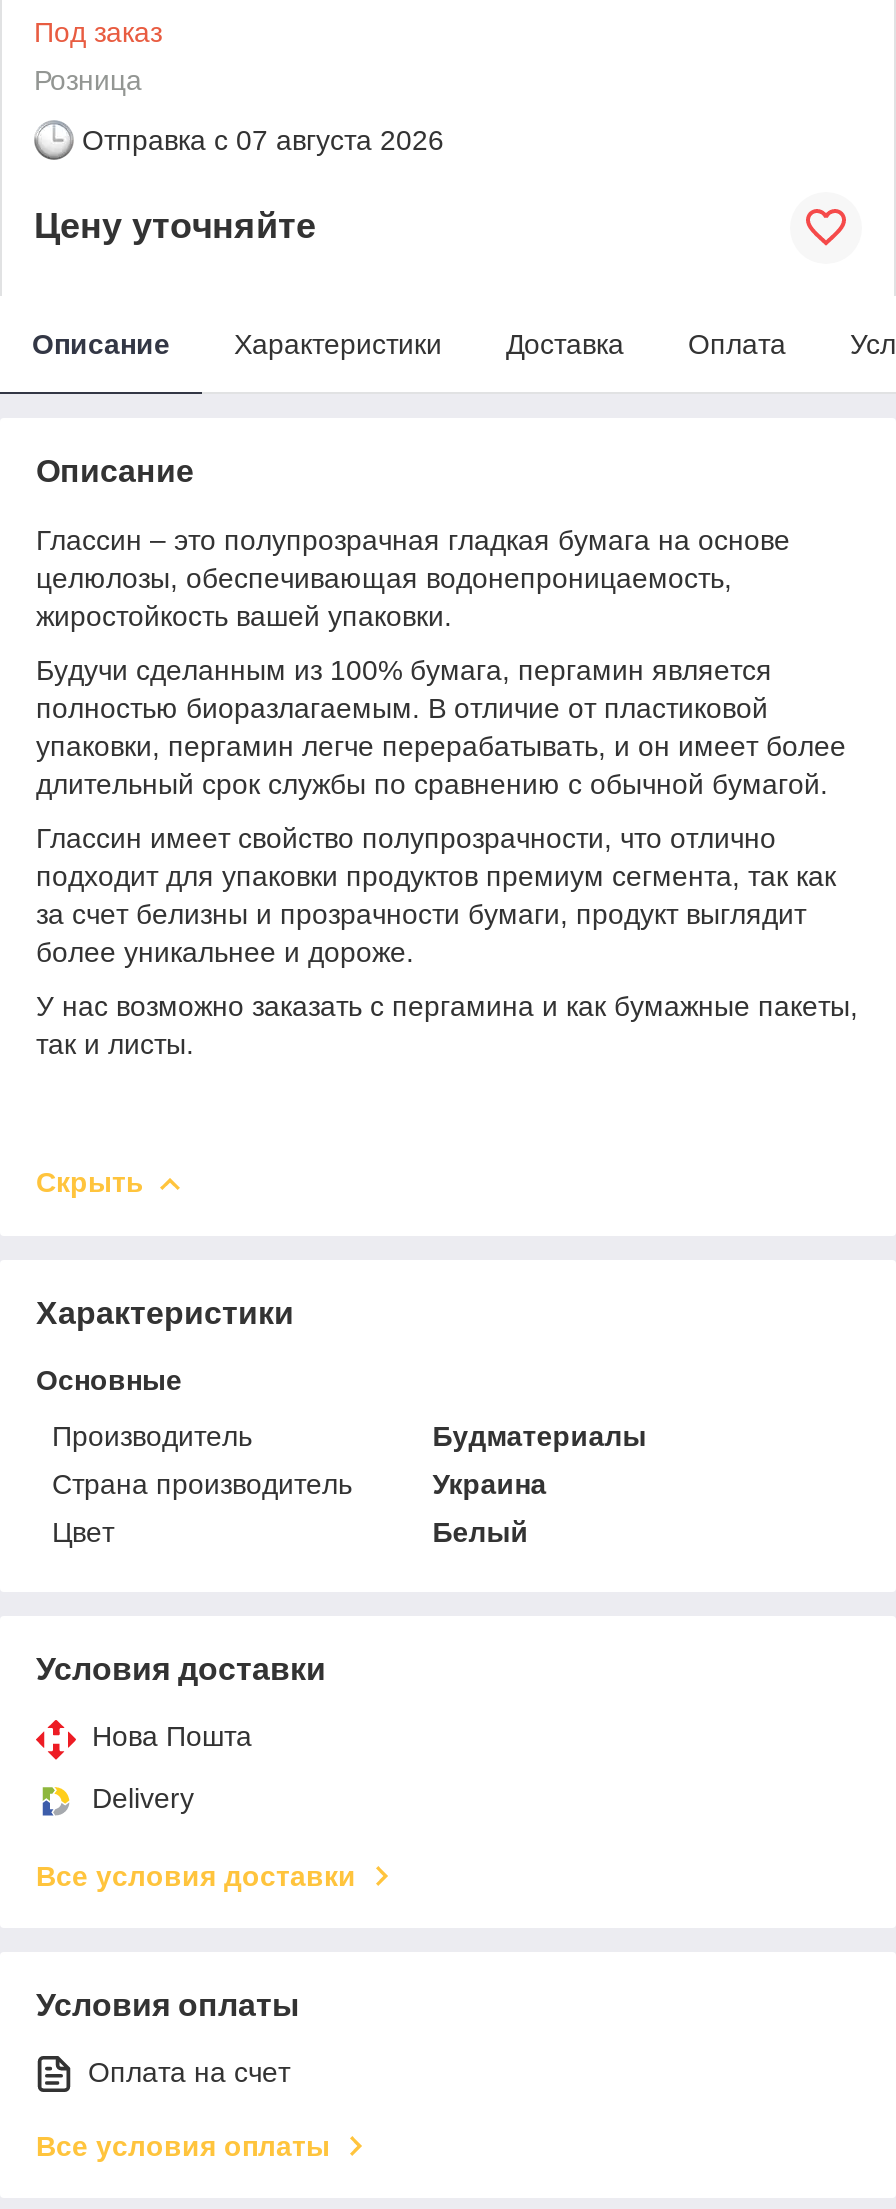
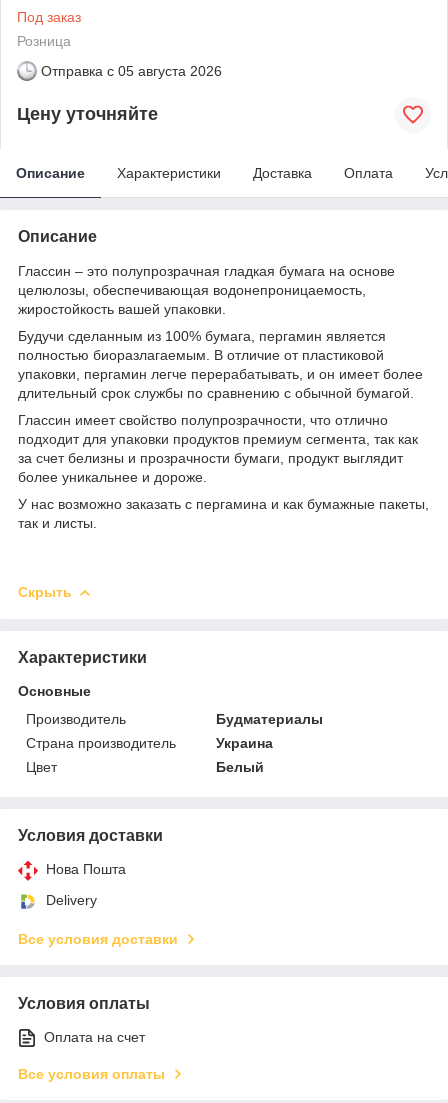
- Отправка с 07 августа 2026
+ Отправка с 05 августа 2026
